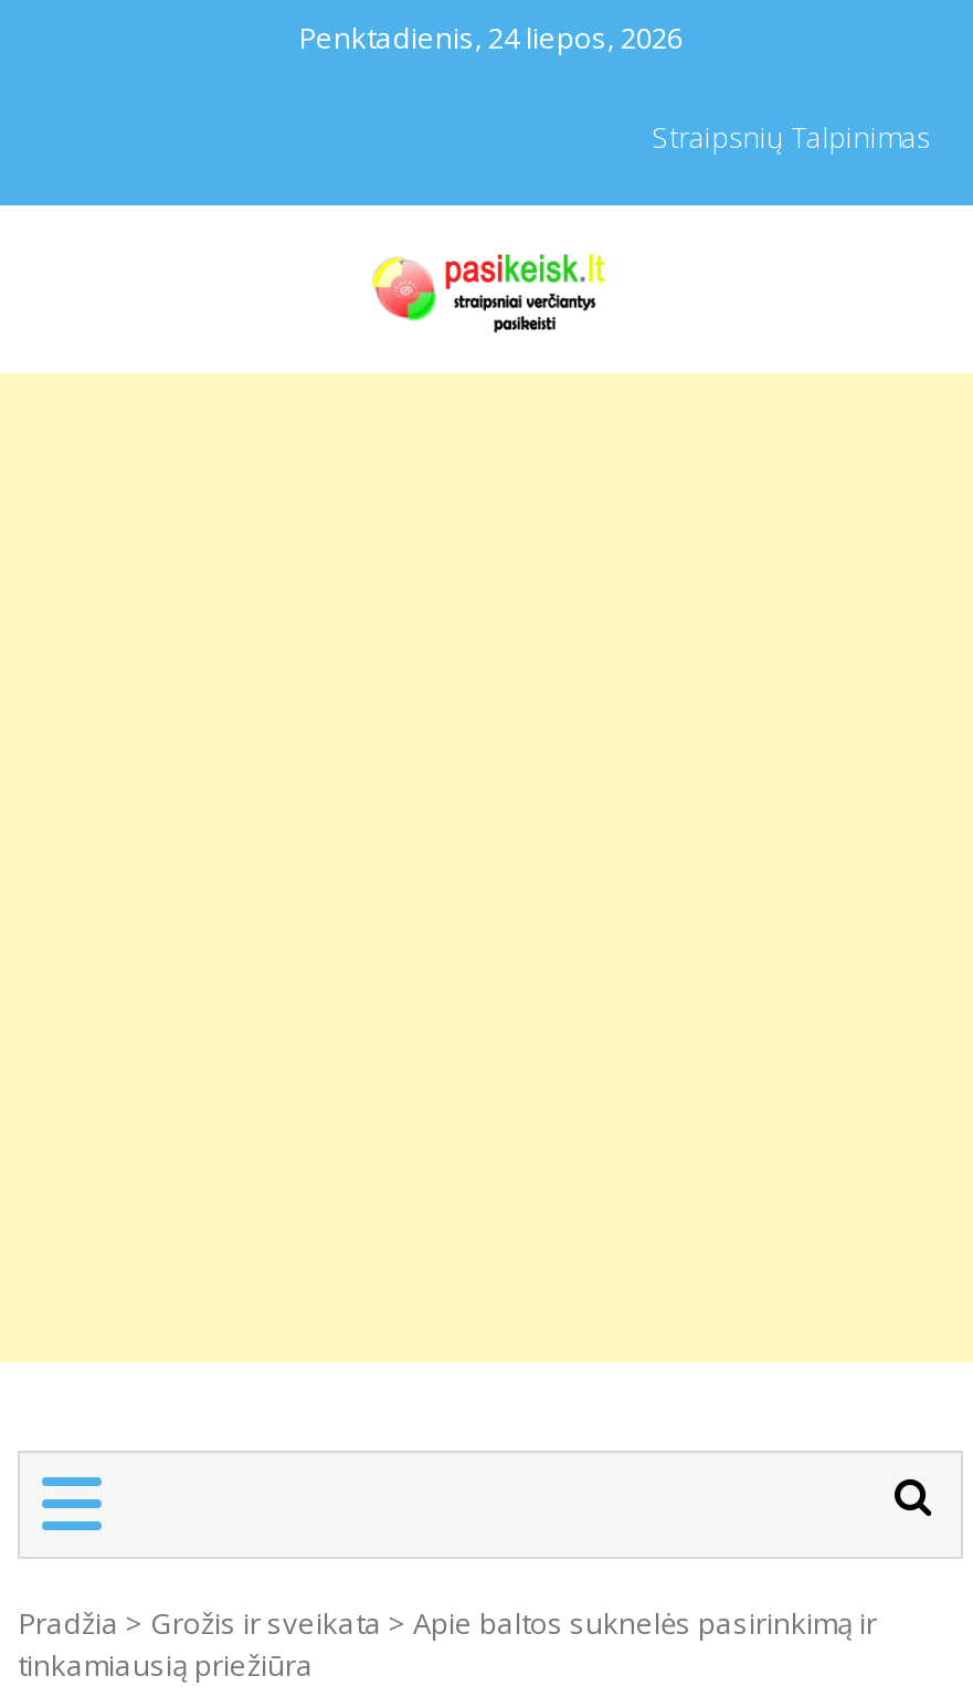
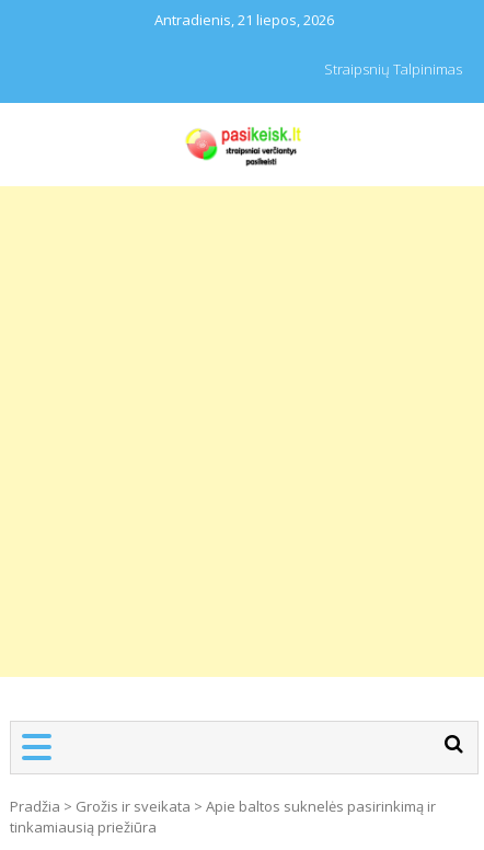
- Penktadienis, 24 liepos, 2026
+ Antradienis, 21 liepos, 2026
